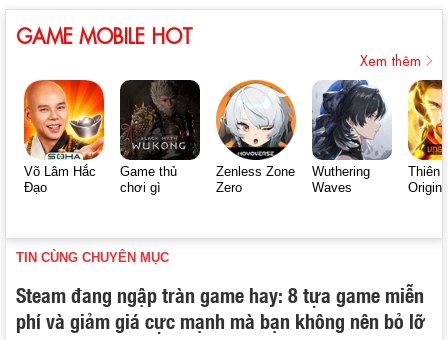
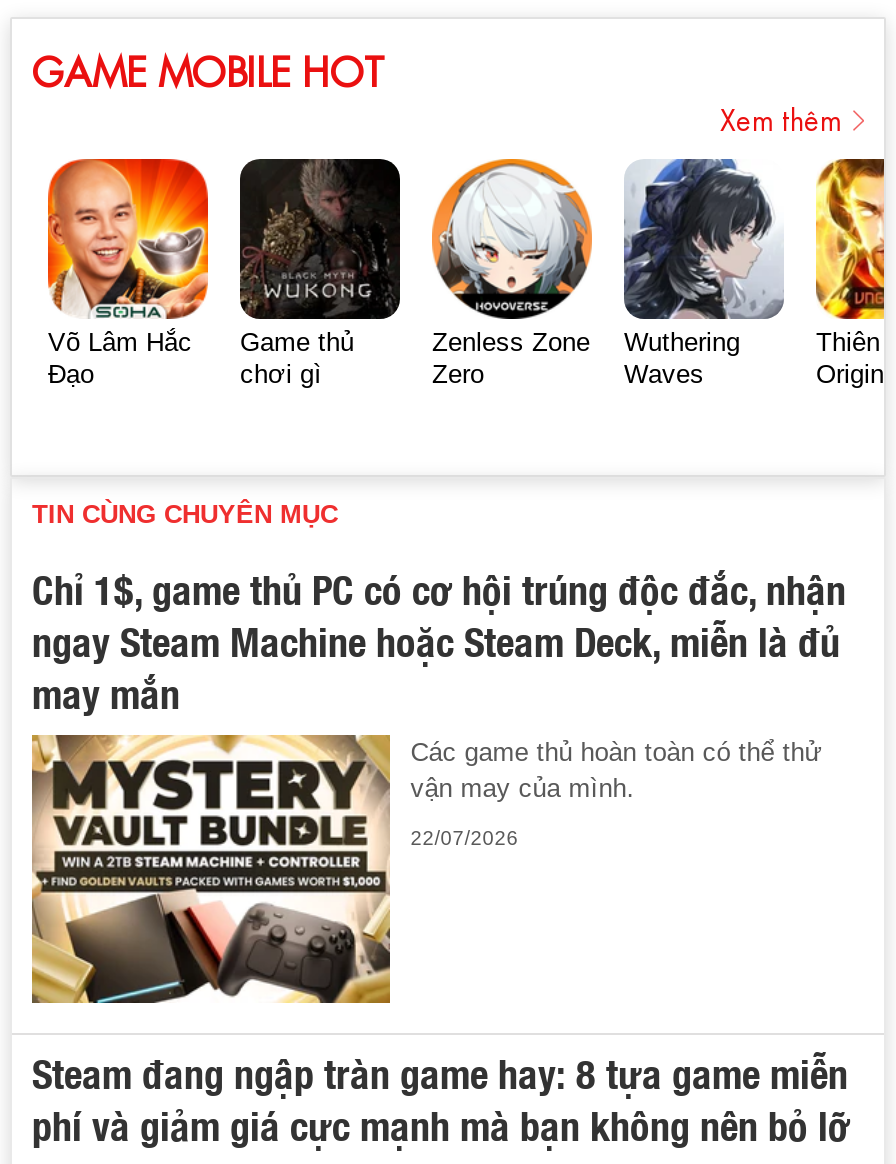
+ [image]
+ Chỉ 1$, game thủ PC có cơ hội trúng độc đắc, nhận
+ ngay Steam Machine hoặc Steam Deck, miễn là đủ
+ may mắn
+ Các game thủ hoàn toàn có thể thử
+ vận may của mình.
+ 22/07/2026
